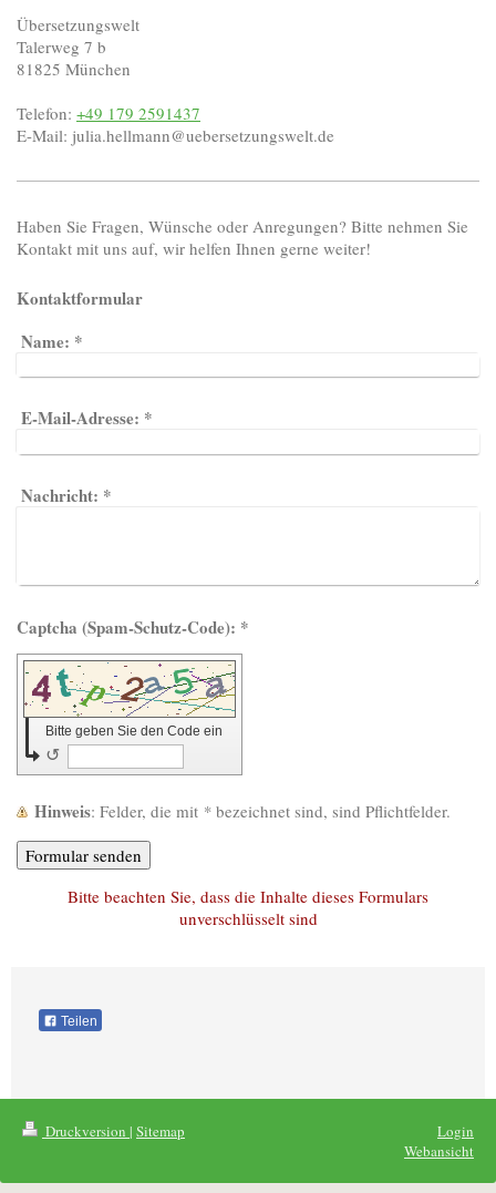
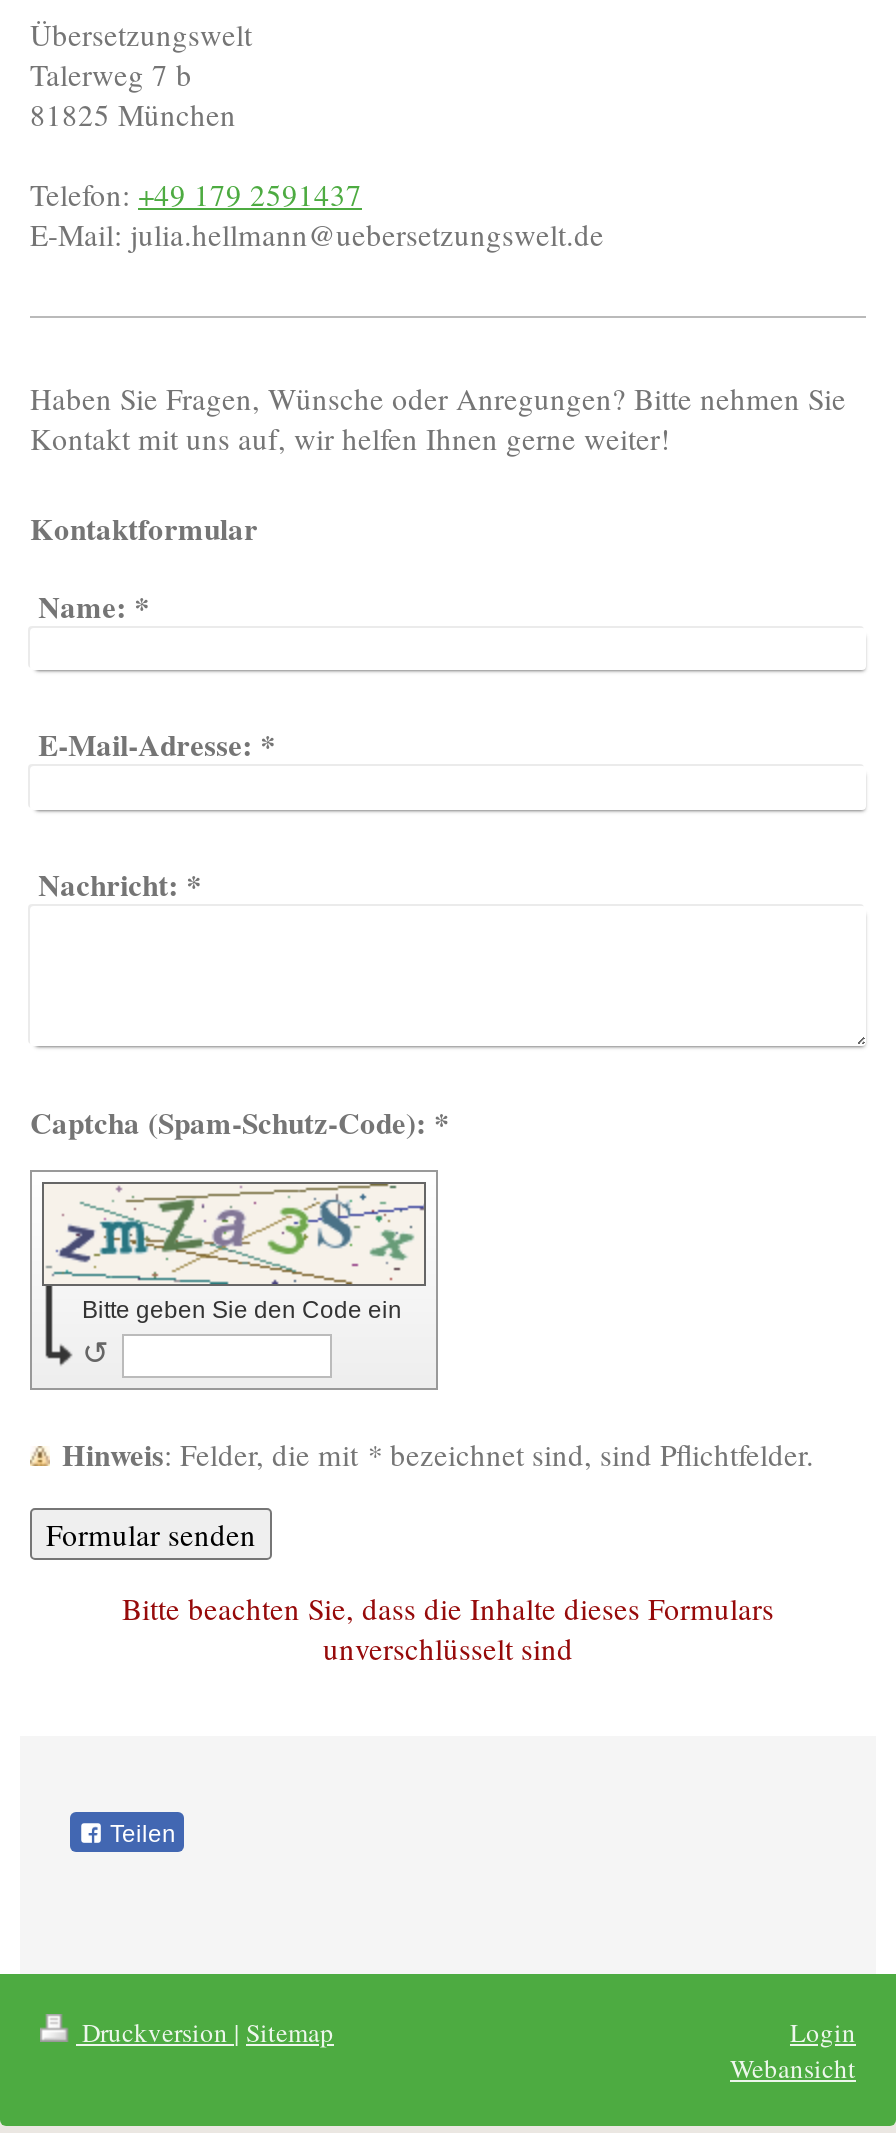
- [image]
+ [image]
